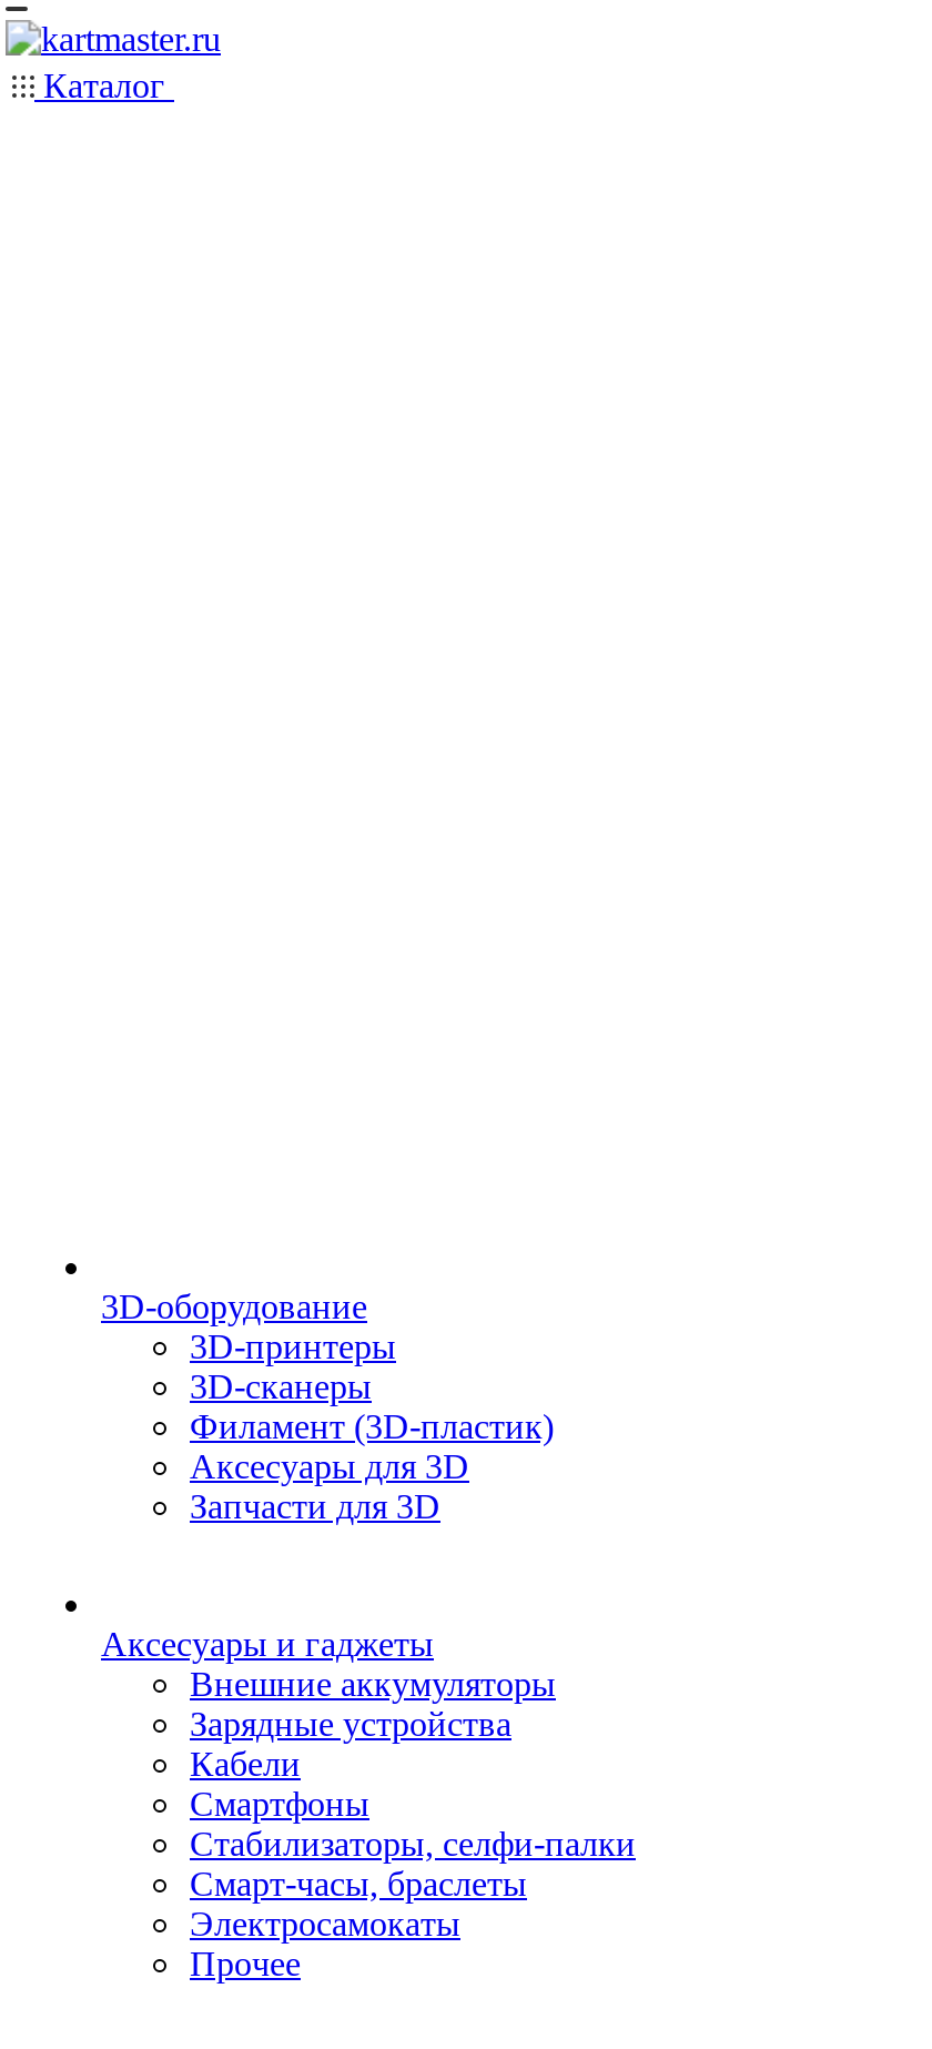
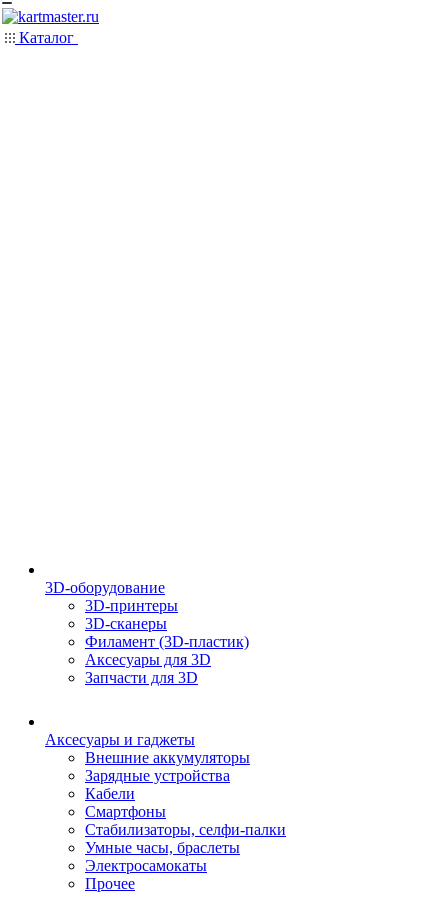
- Смарт-часы, браслеты
+ Умные часы, браслеты
